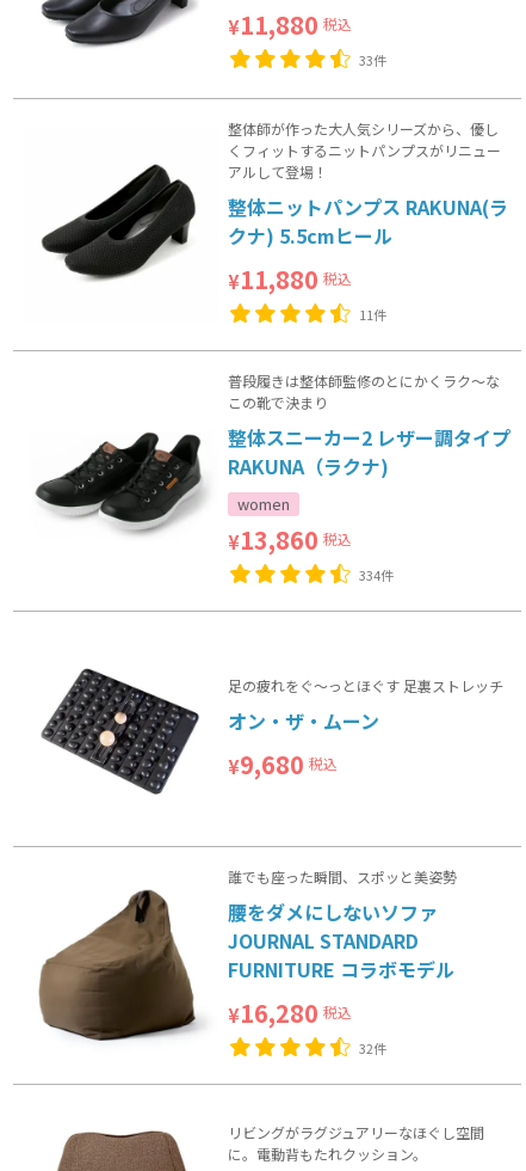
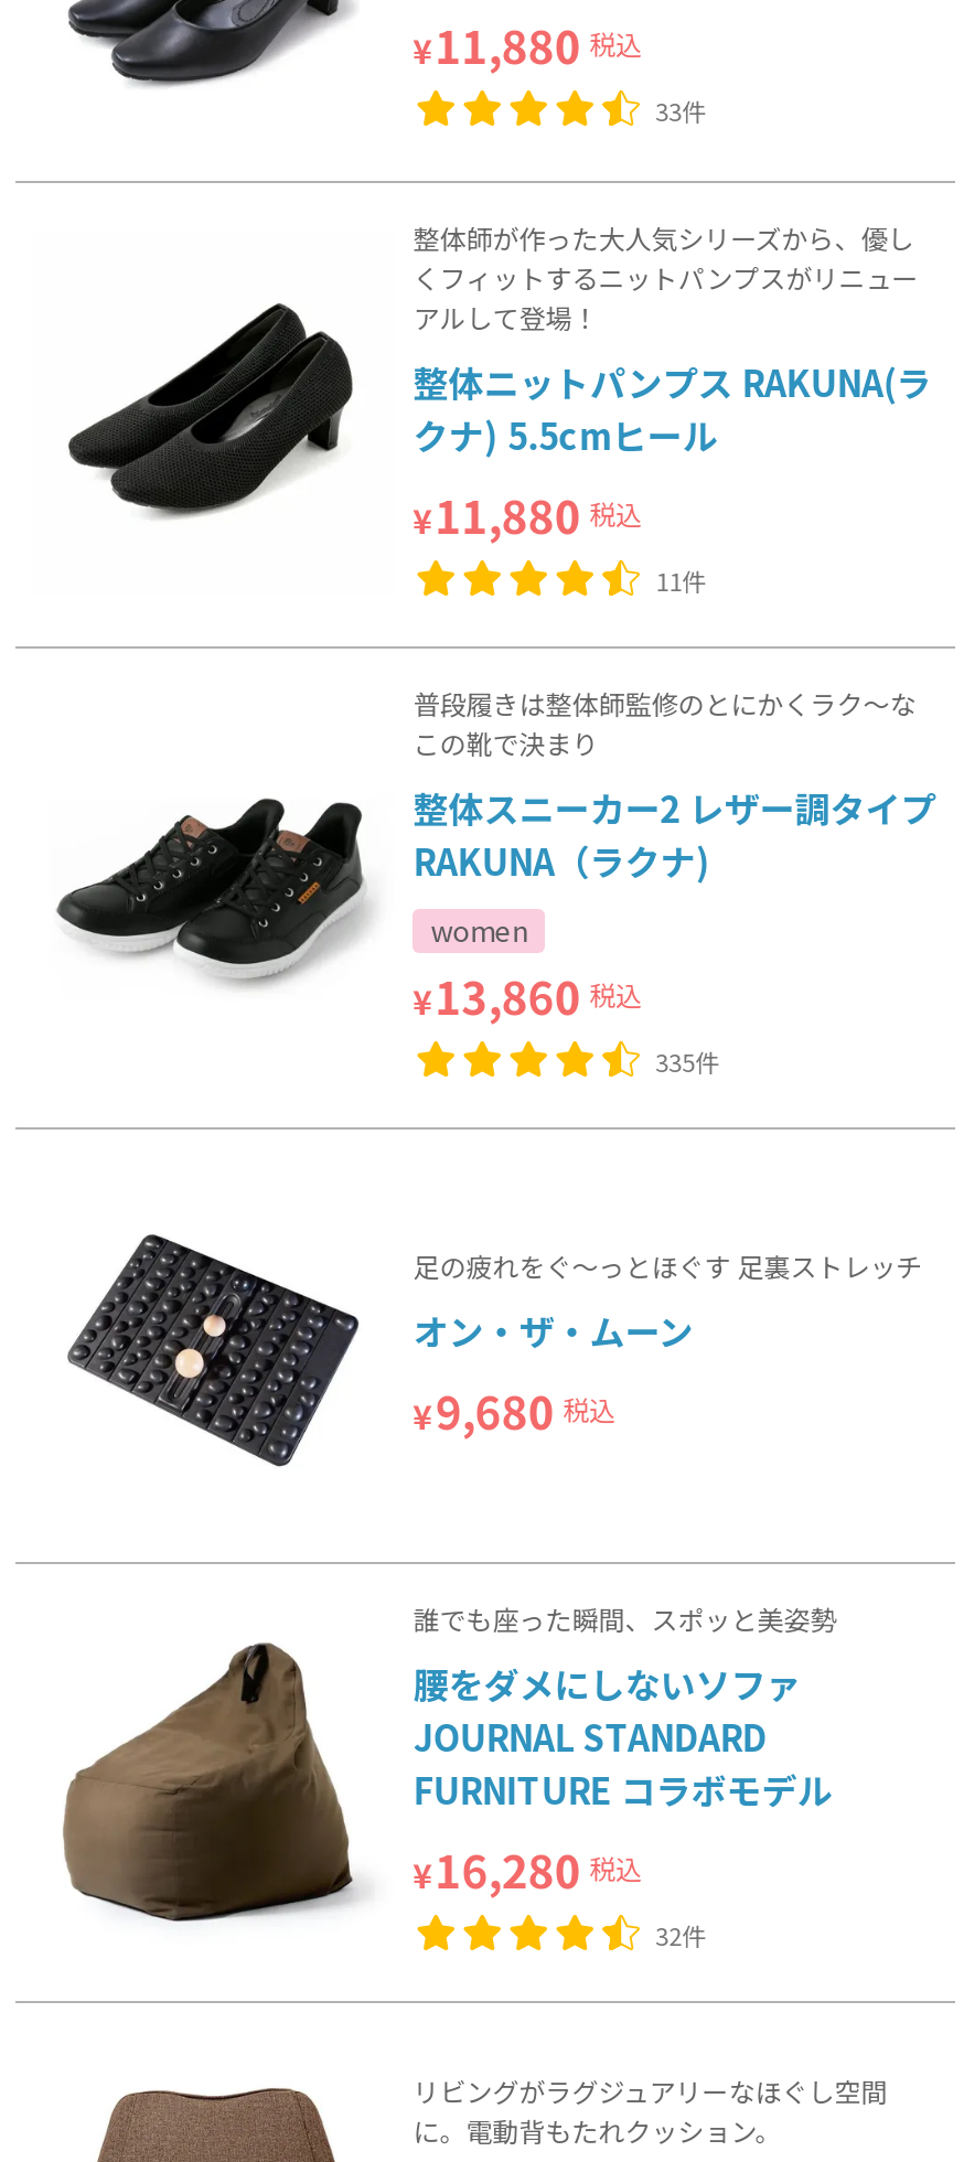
- 334件
+ 335件
